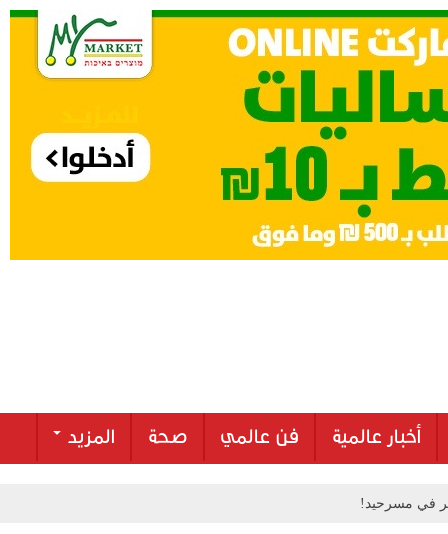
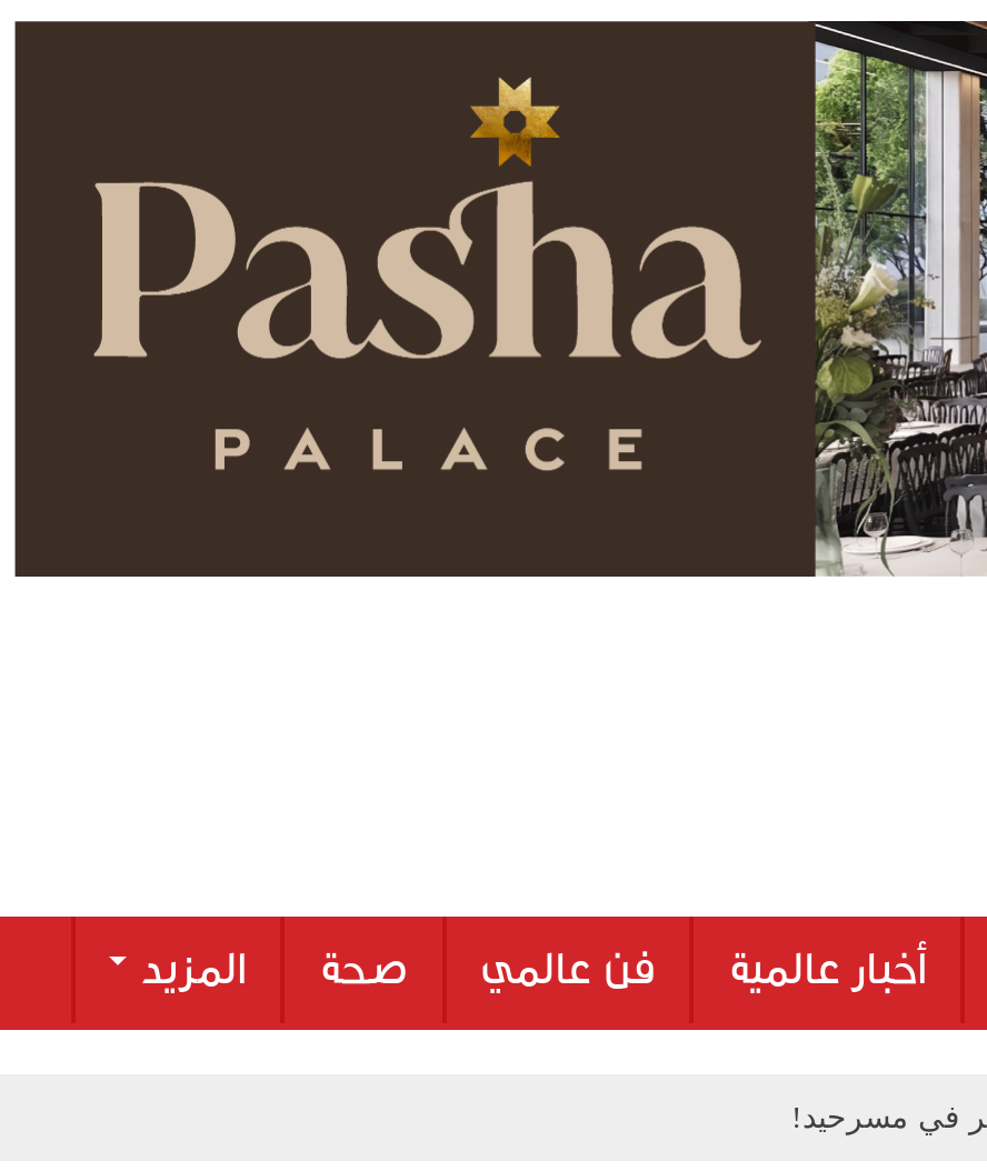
- [image]
+ [image]
